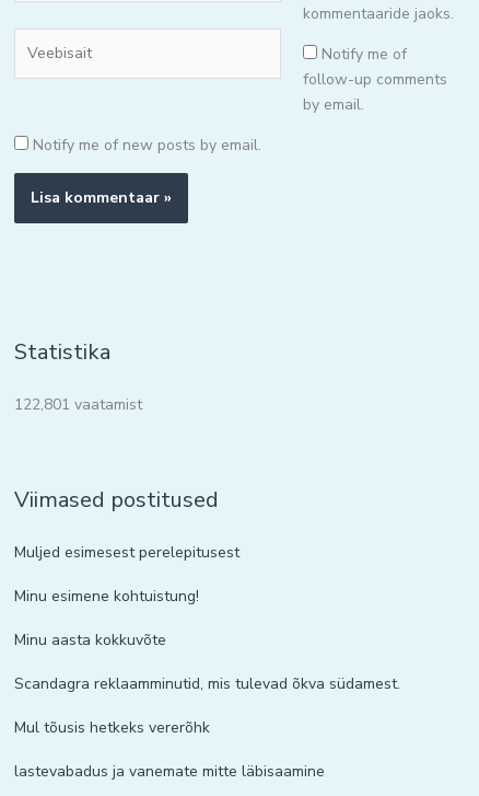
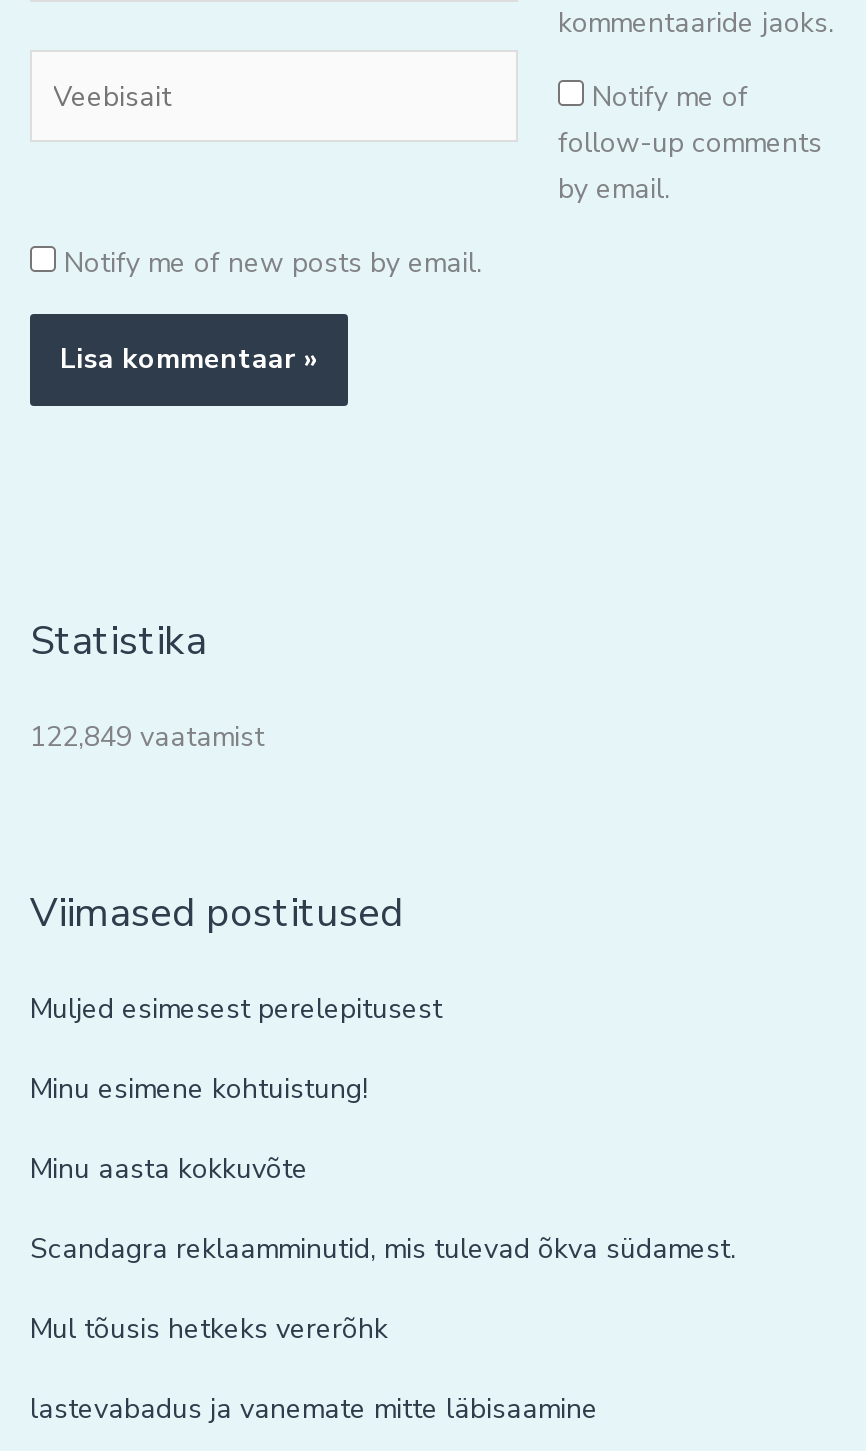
- 122,801 vaatamist
+ 122,849 vaatamist
